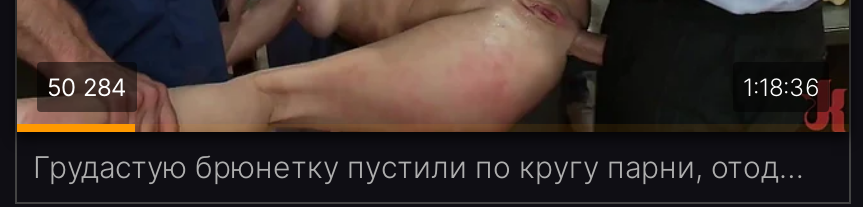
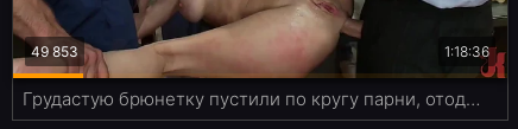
- 50 284
+ 49 853
